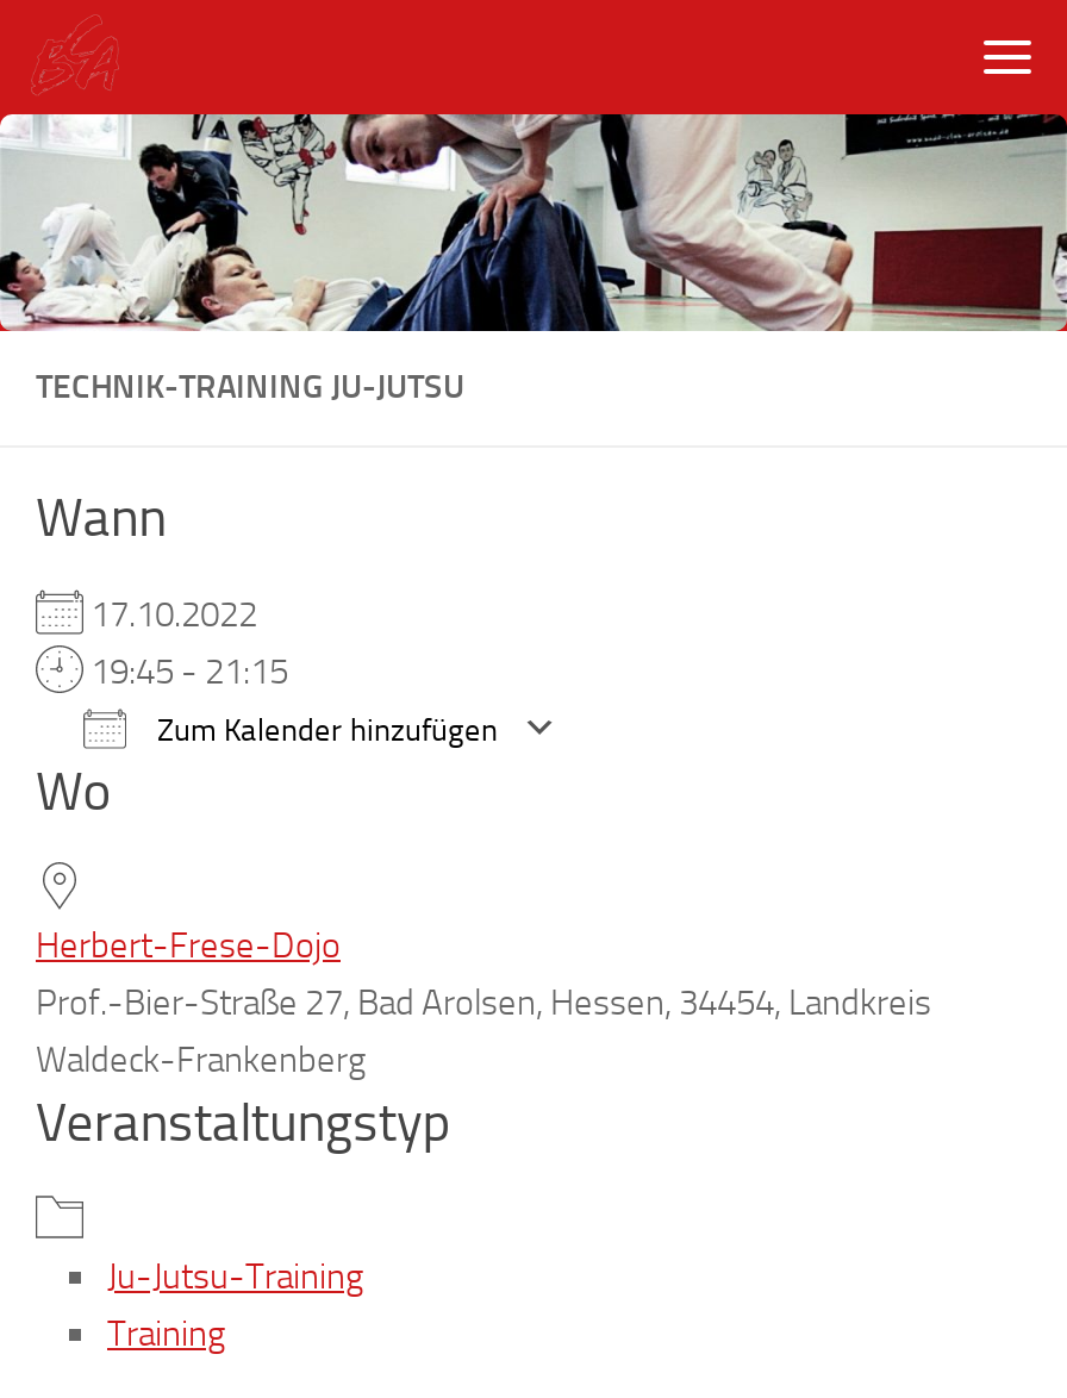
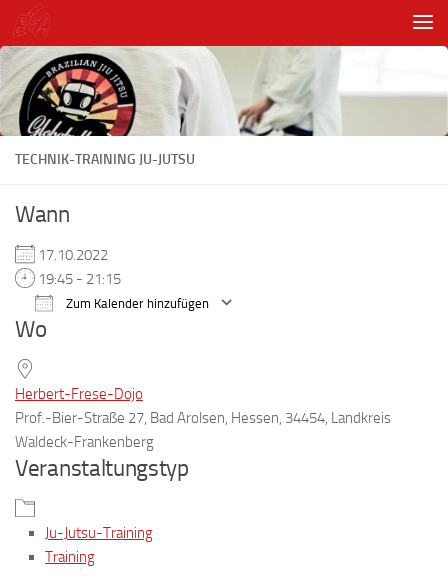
- [image]
+ [image]
